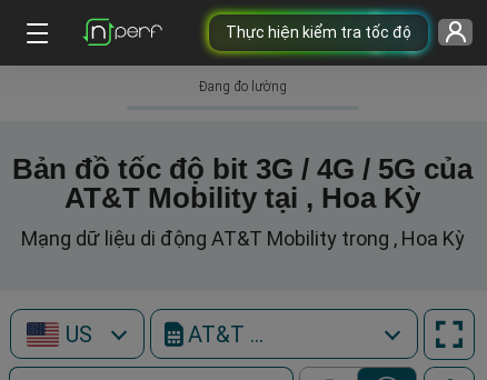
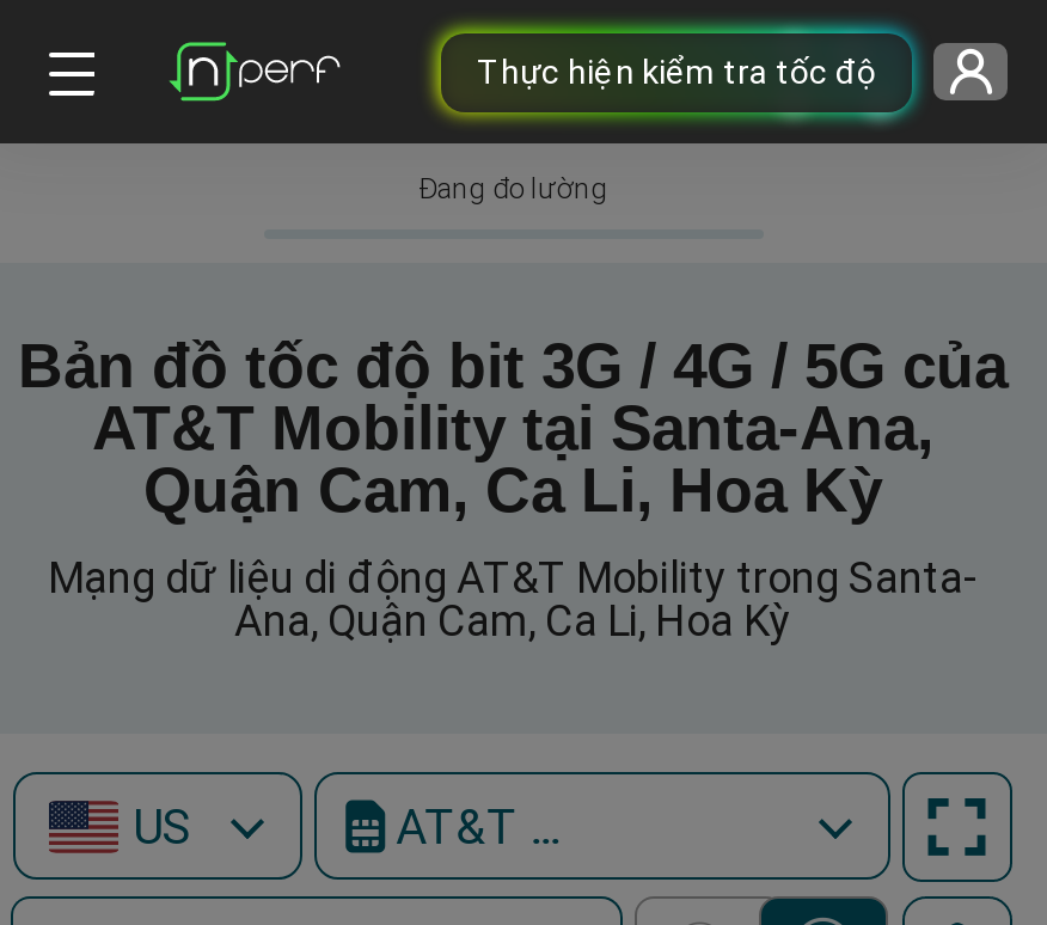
- AT&T Mobility tại , Hoa Kỳ
- Mạng dữ liệu di động AT&T Mobility trong , Hoa Kỳ
+ AT&T Mobility tại Santa-Ana,
+ Quận Cam, Ca Li, Hoa Kỳ
+ Mạng dữ liệu di động AT&T Mobility trong Santa-
+ Ana, Quận Cam, Ca Li, Hoa Kỳ
